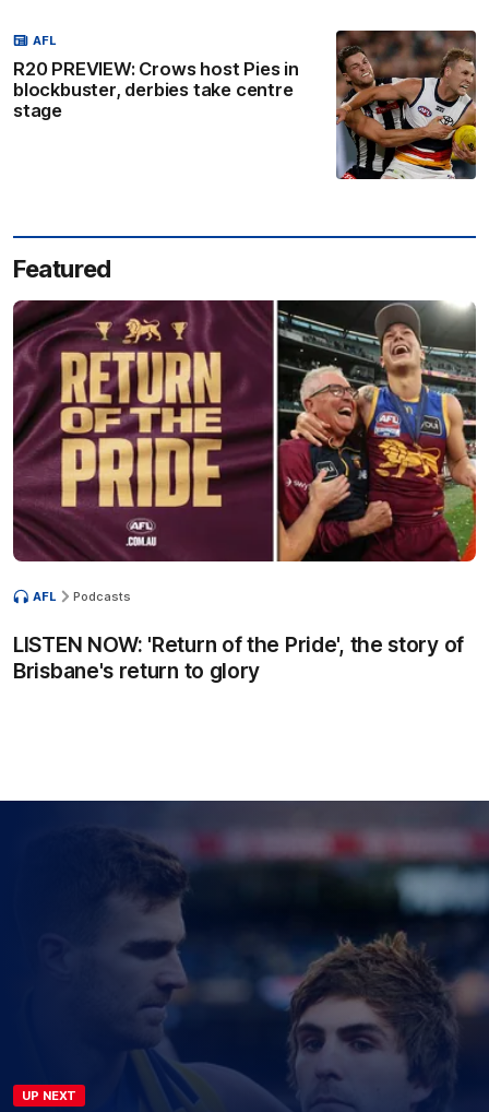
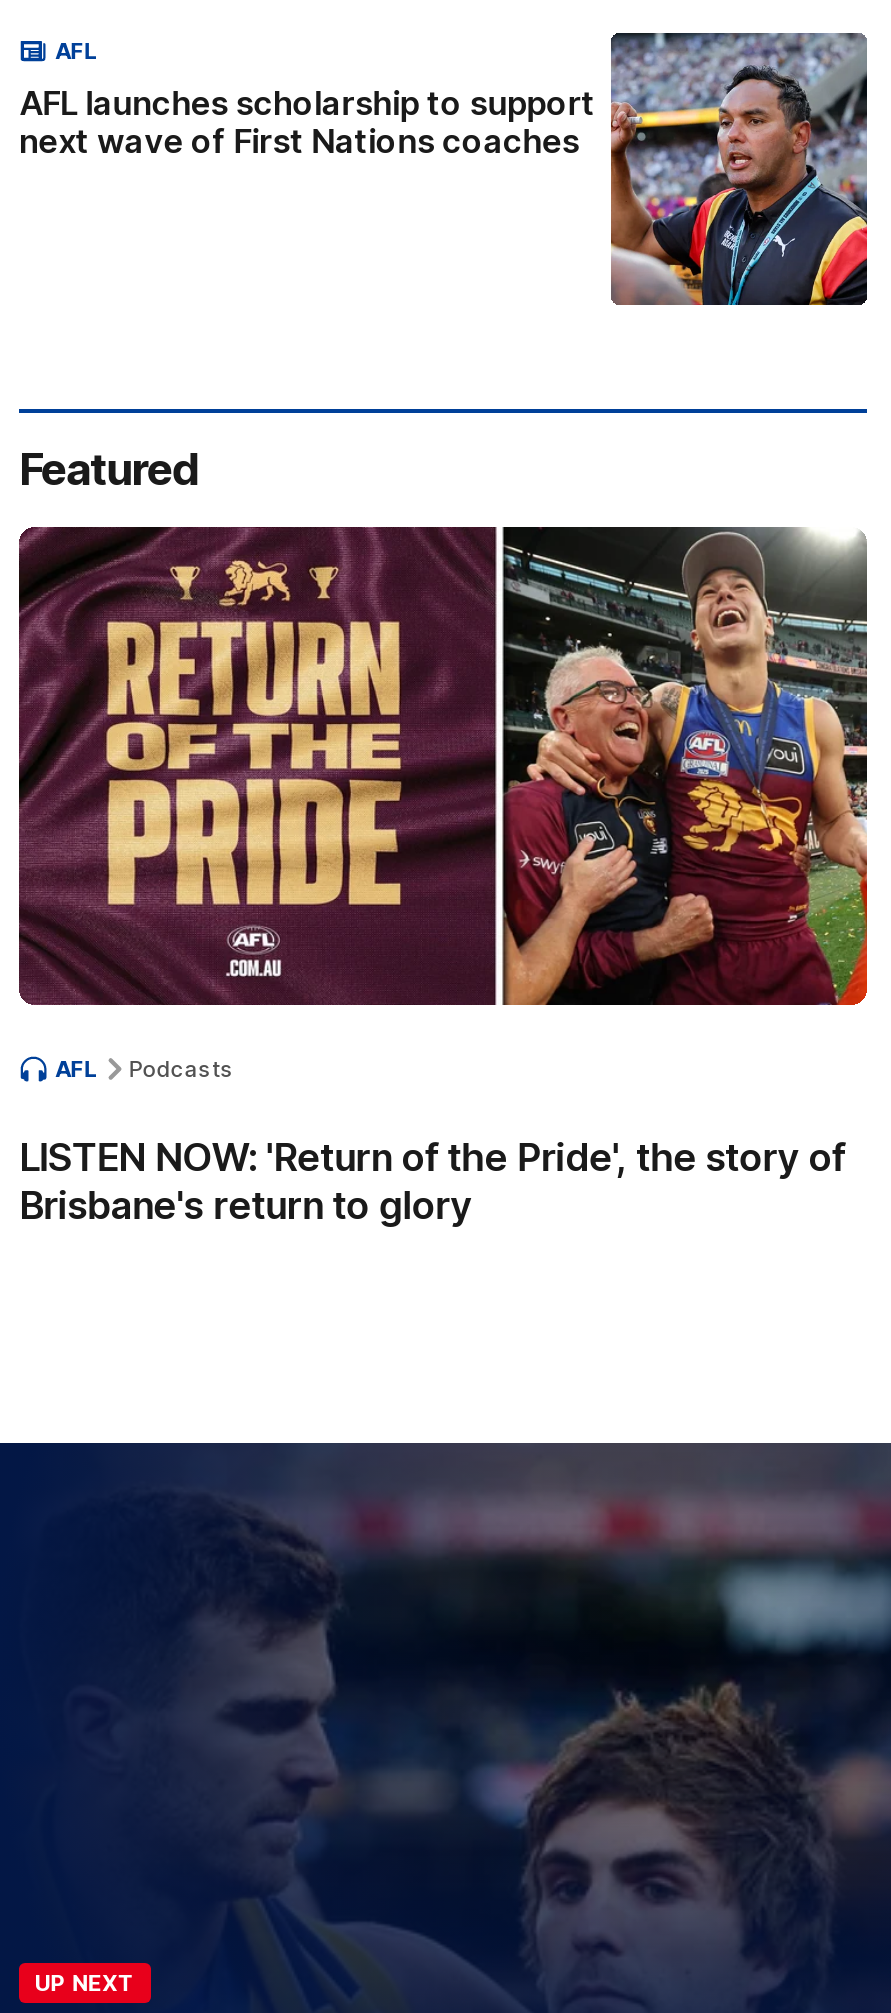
- [image]
- R20 PREVIEW: Crows host Pies in
- blockbuster, derbies take centre
- stage
+ [image]
+ AFL launches scholarship to support
+ next wave of First Nations coaches
